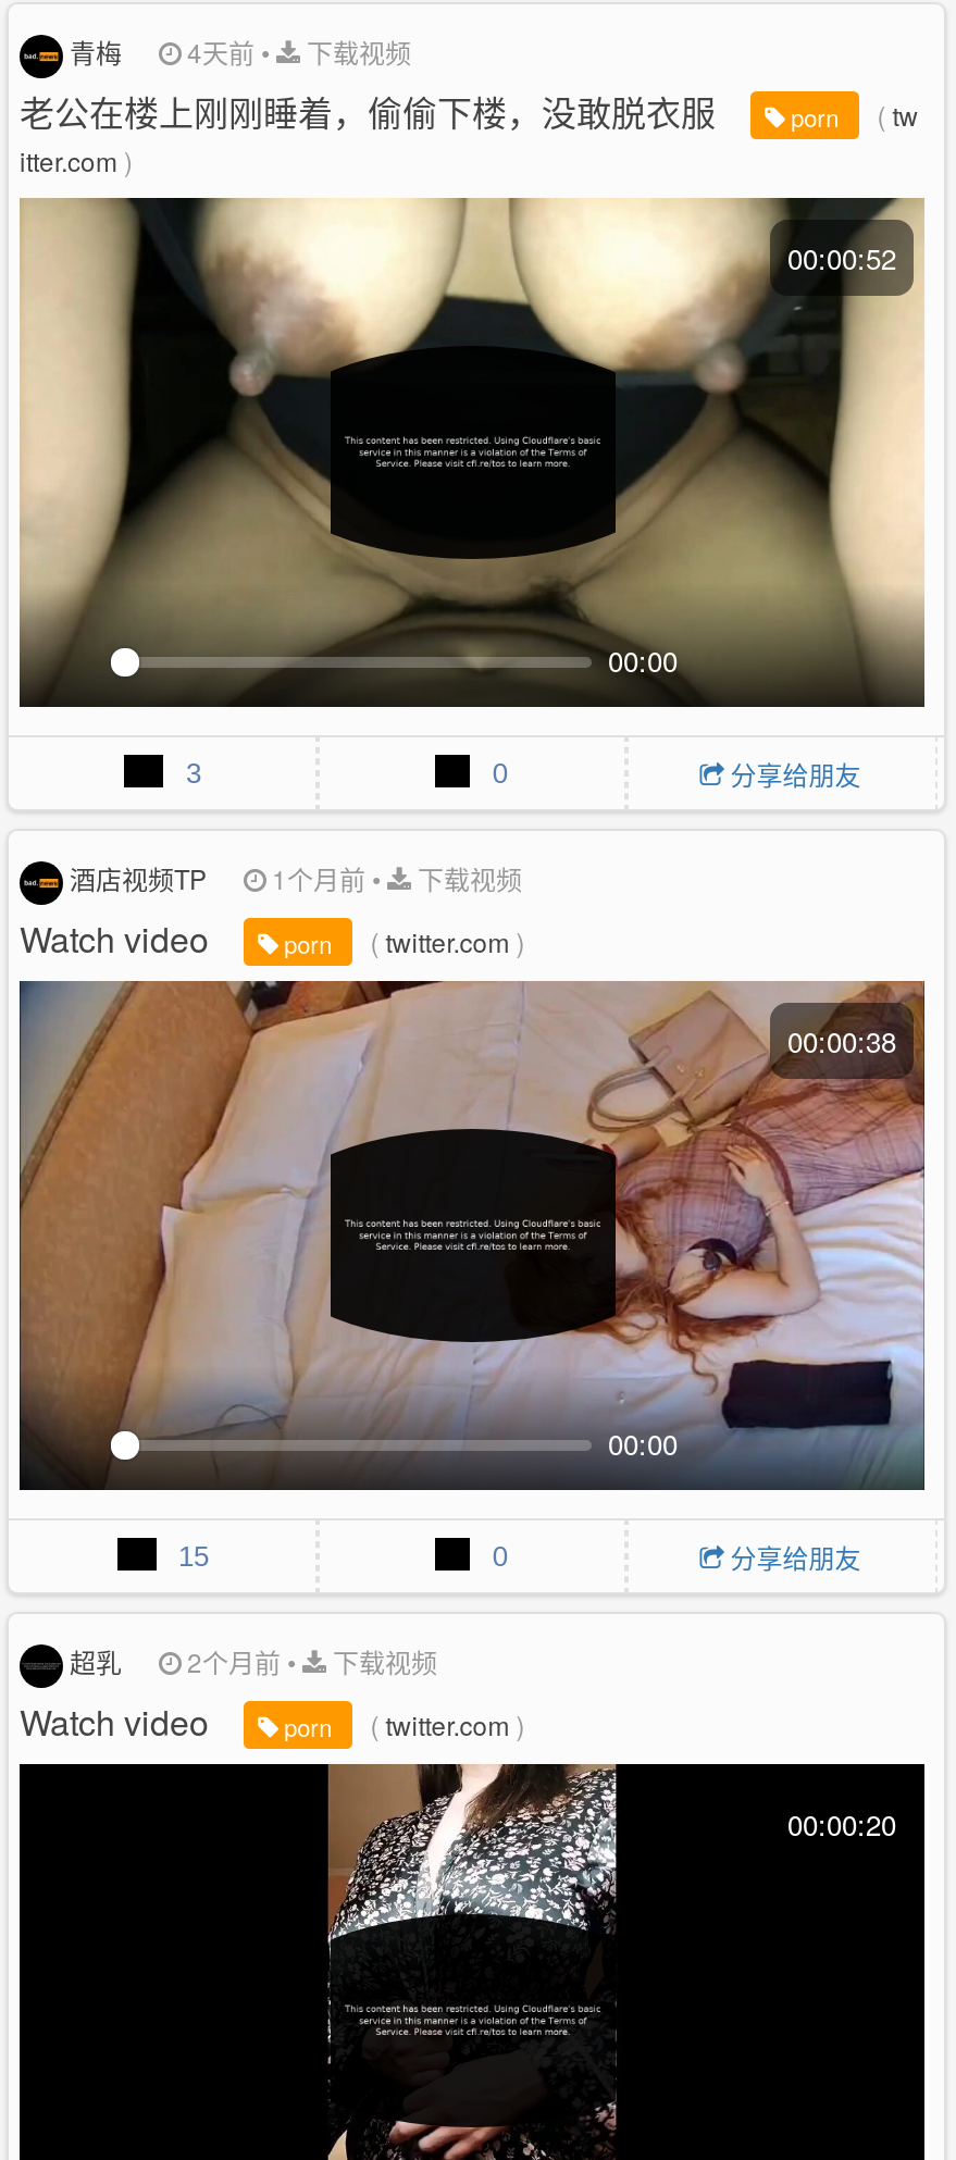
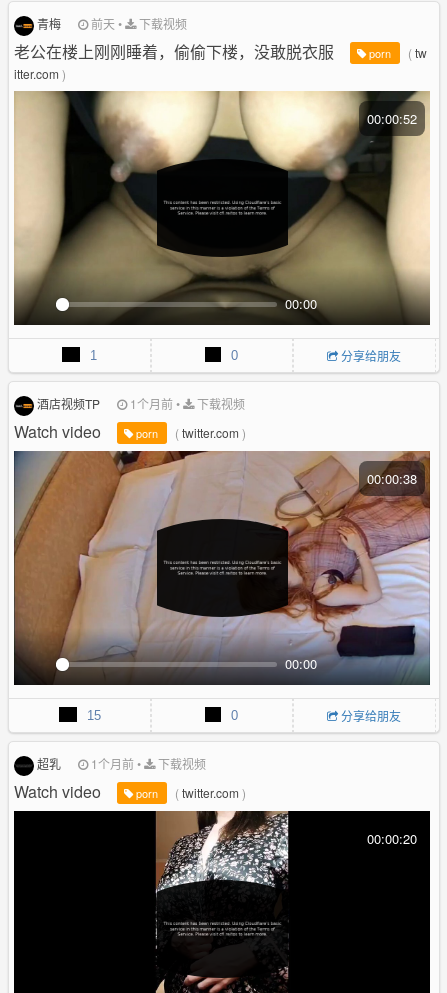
- 4天前•
+ 前天•

- 3
+ 1

- 超乳 2个月前• 下载视频
+ 超乳 1个月前• 下载视频
